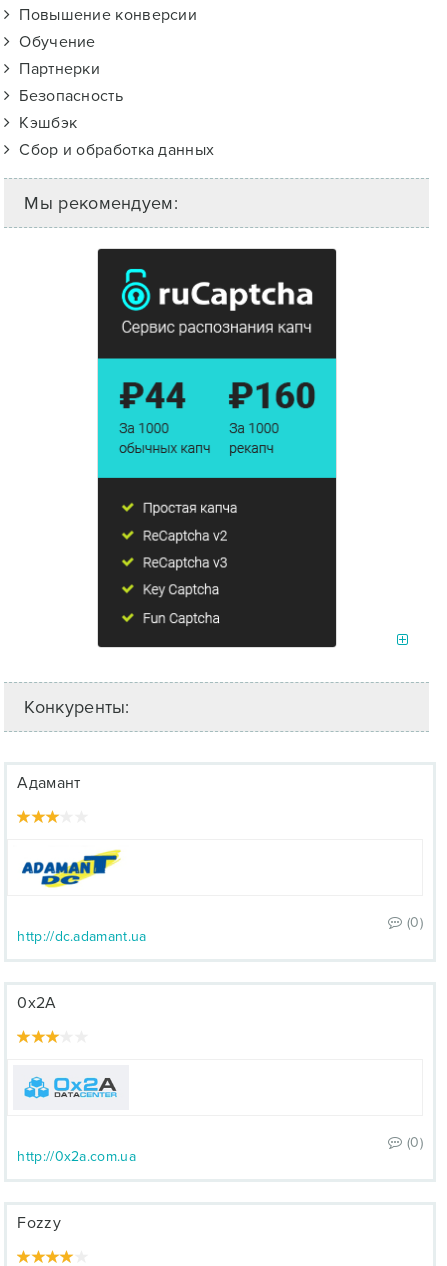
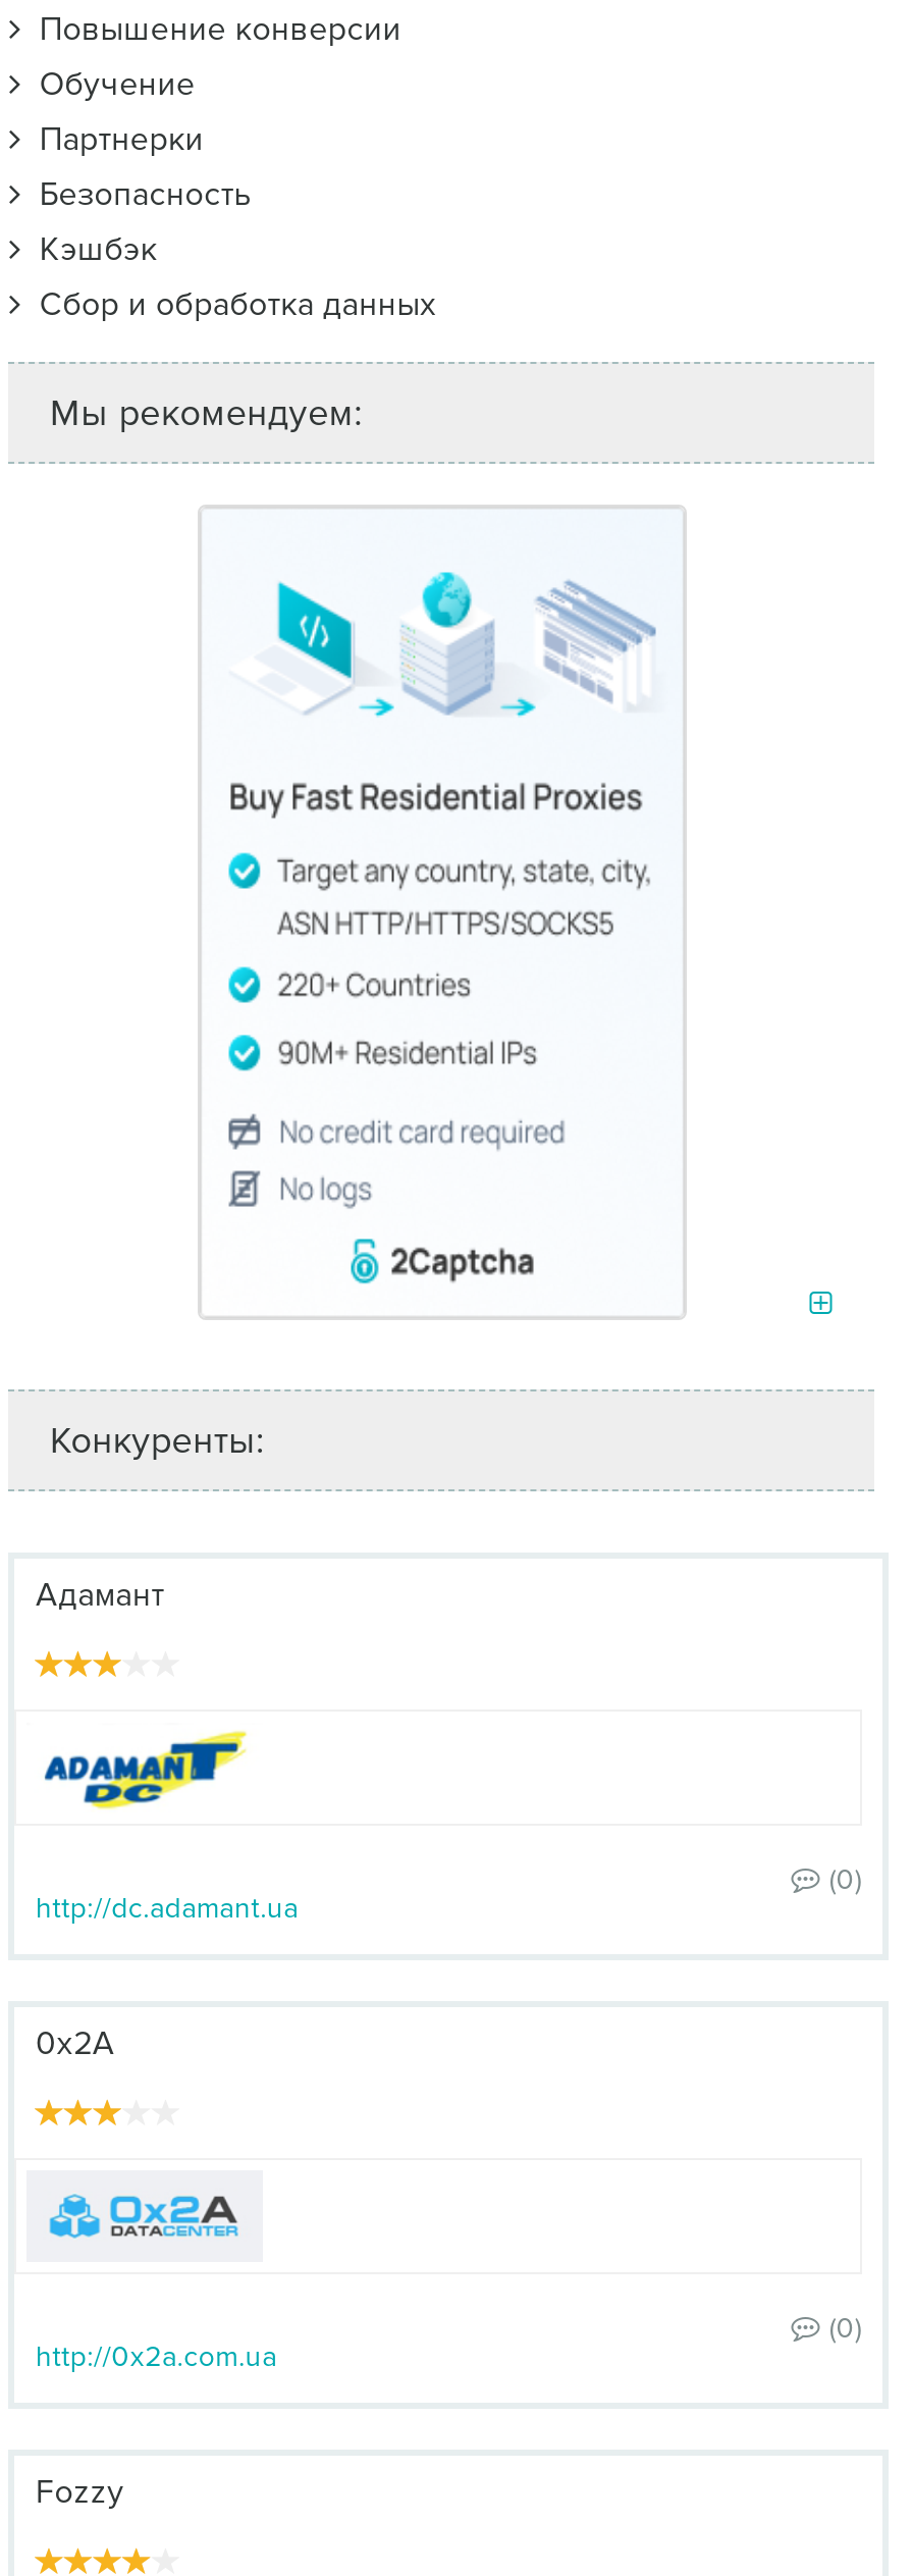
- [image]
+ [image]
